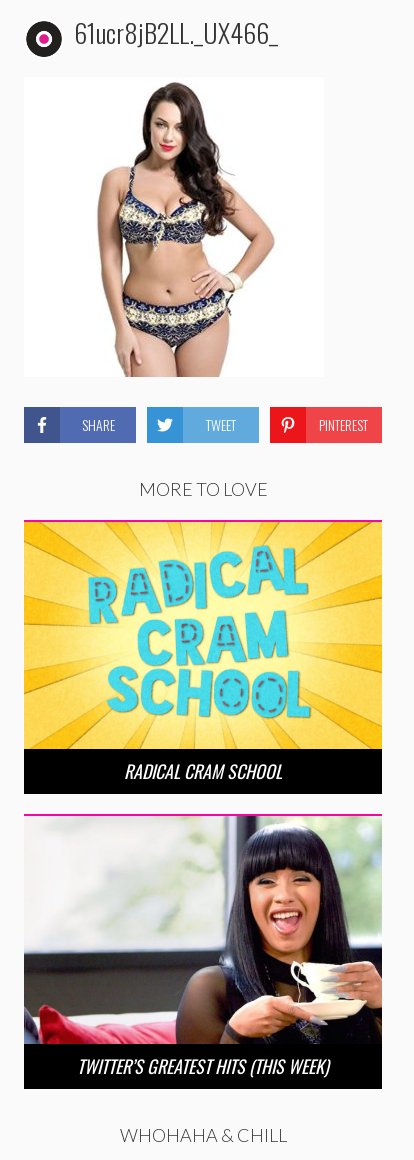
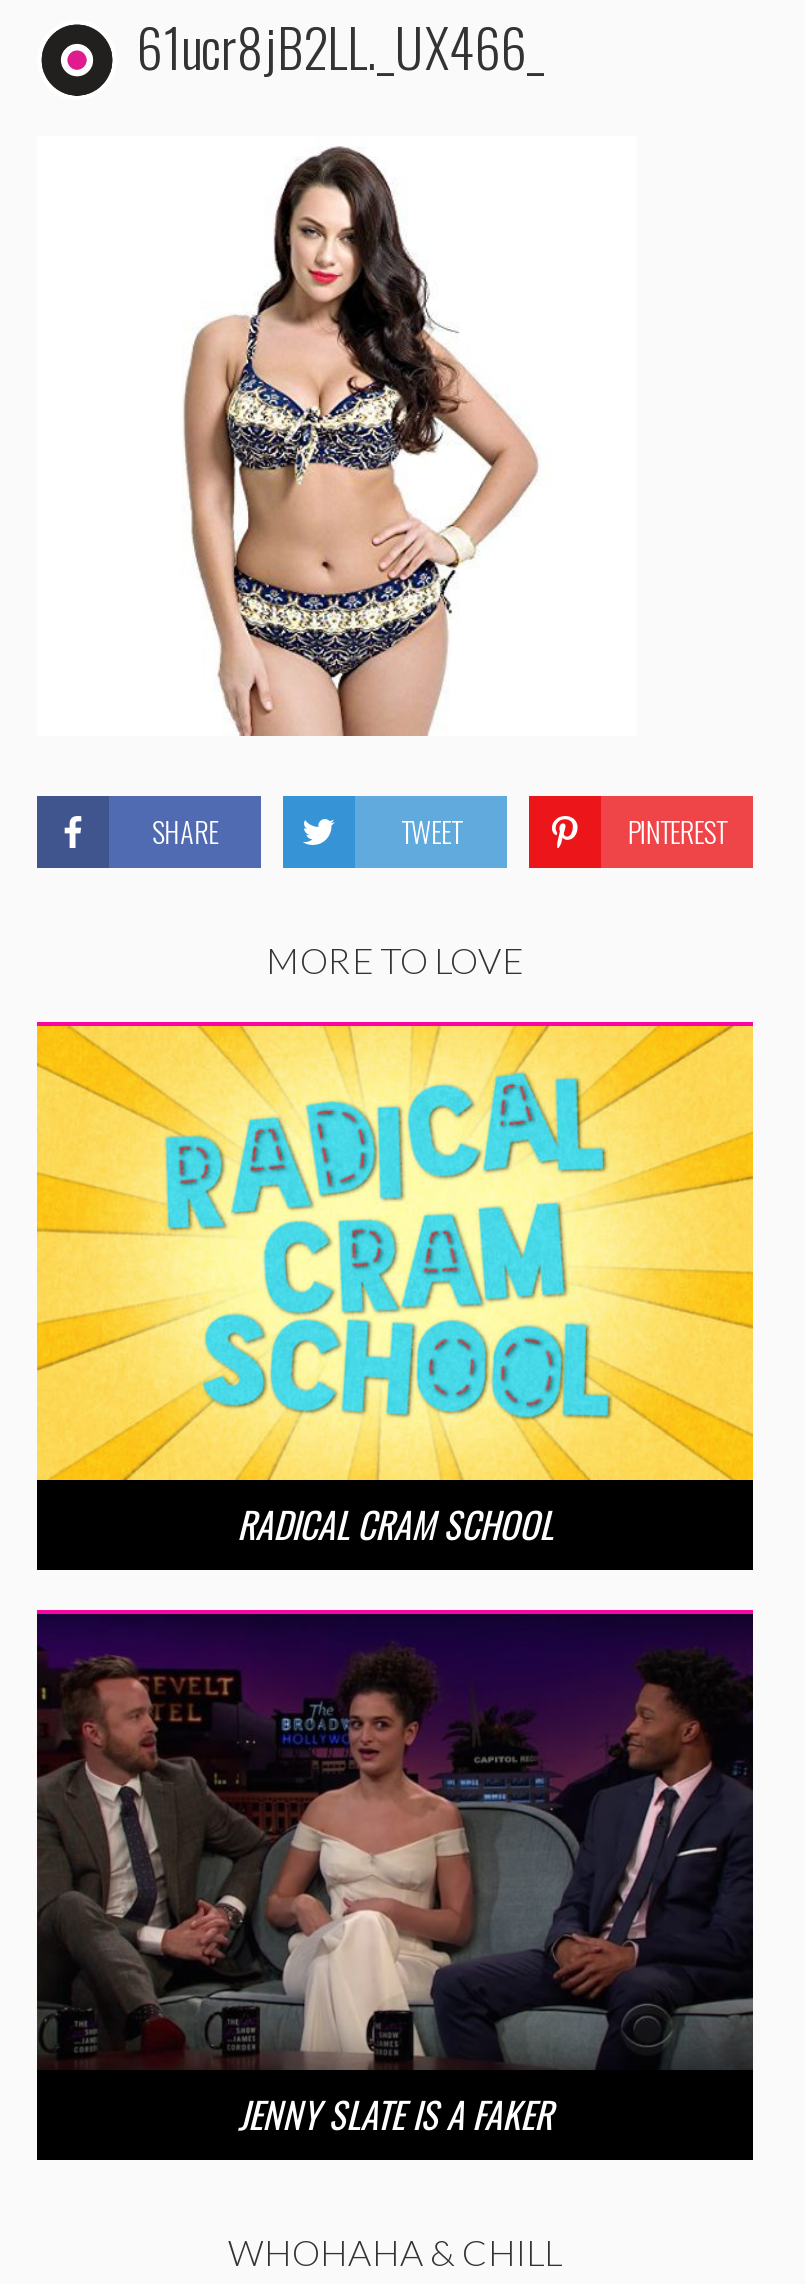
- [image]
- TWITTER’S GREATEST HITS (THIS WEEK)
+ [image]
+ JENNY SLATE IS A FAKER
